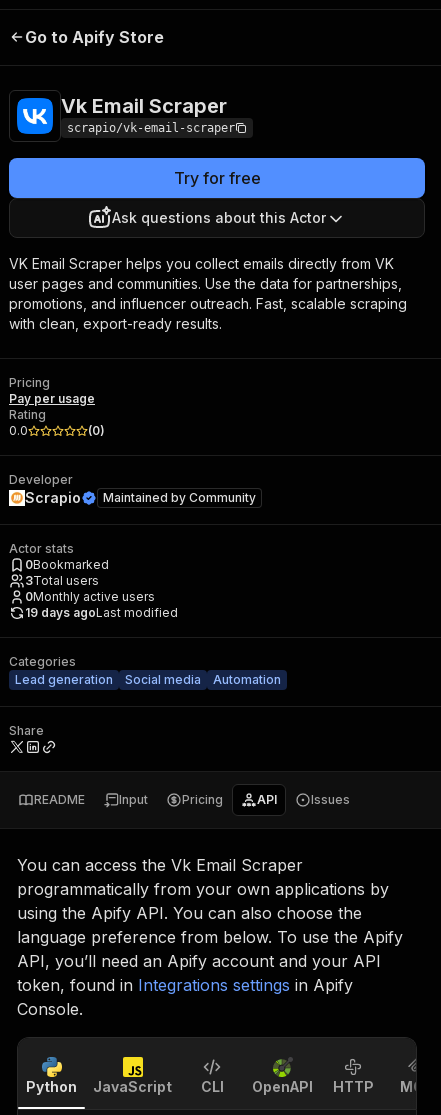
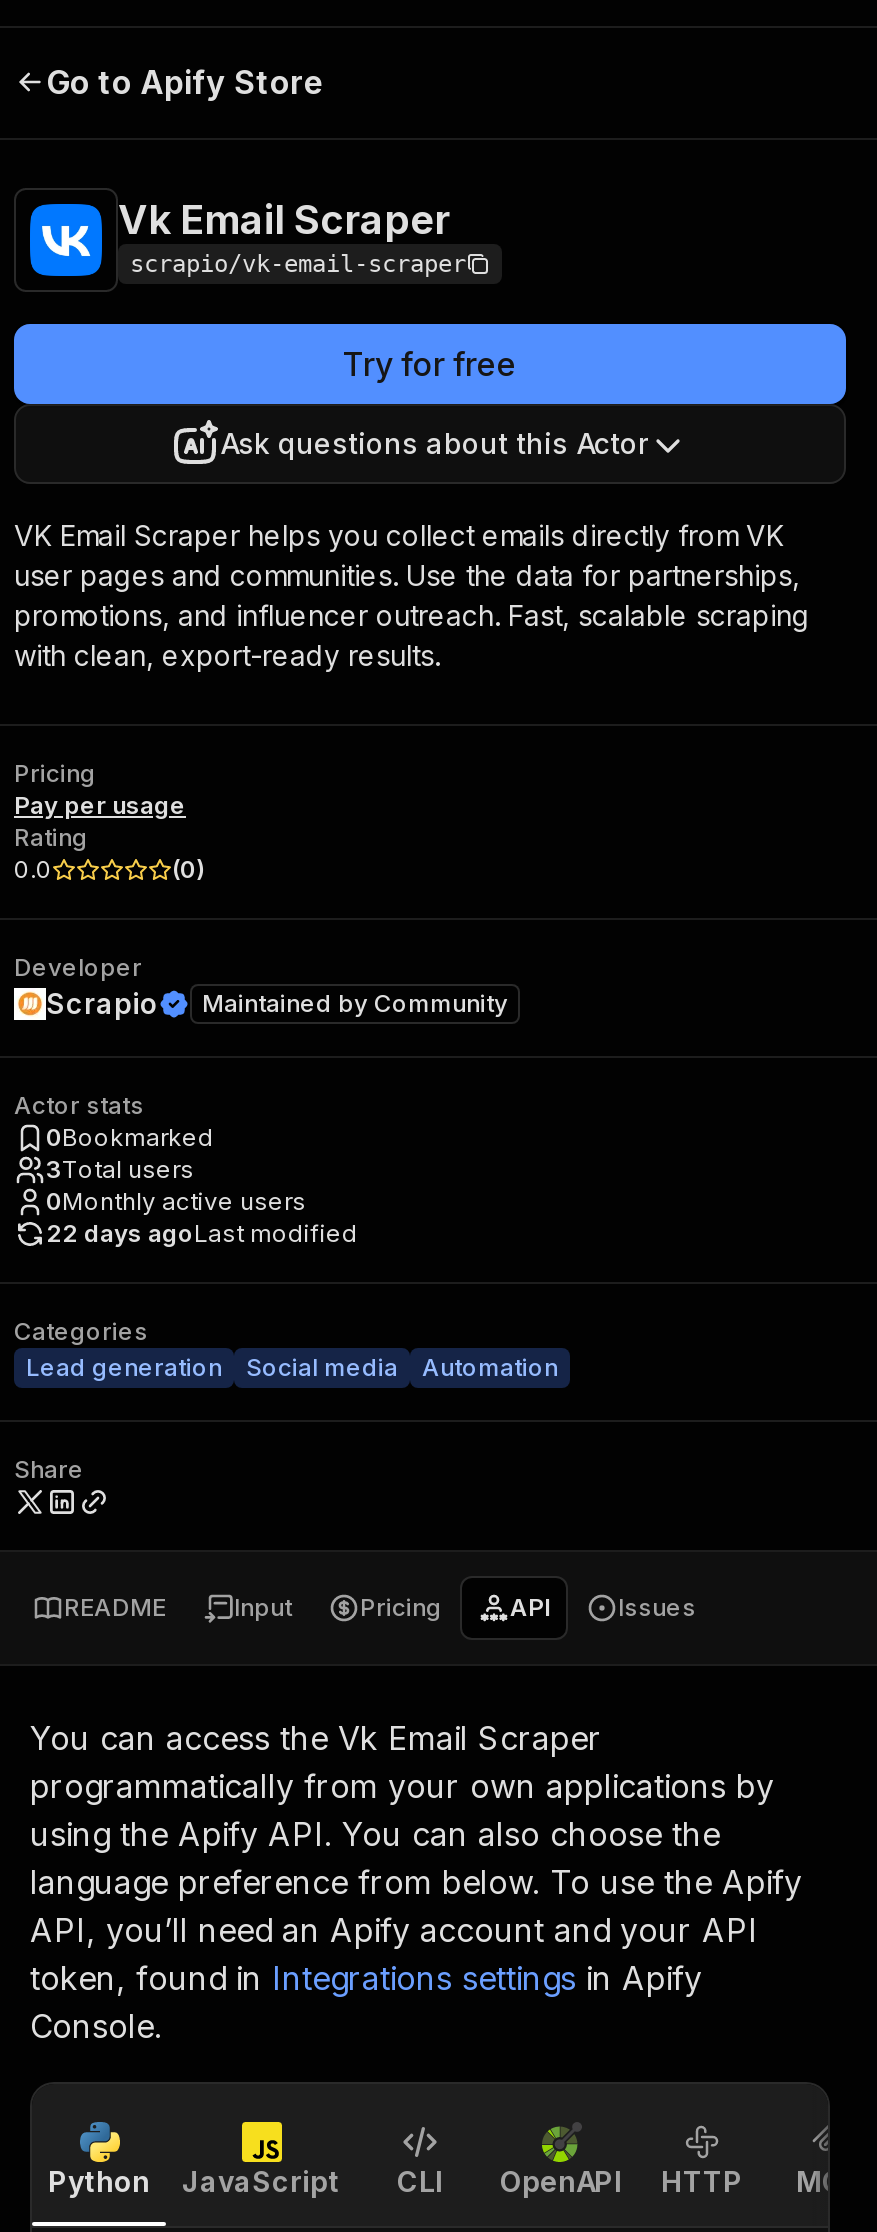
- 19 days agoLast modified
+ 22 days agoLast modified
